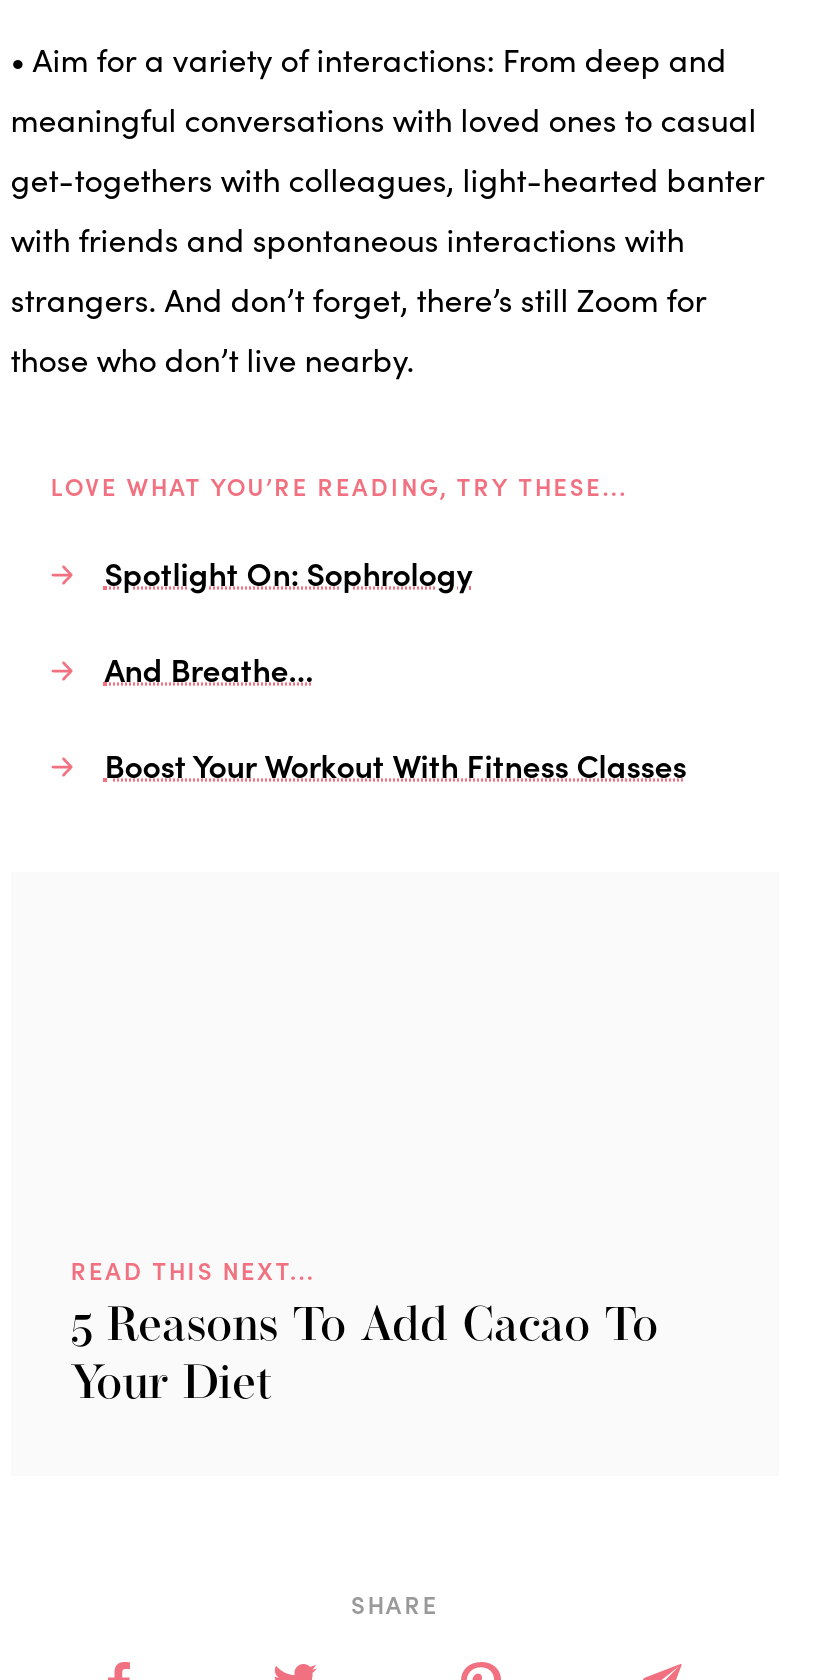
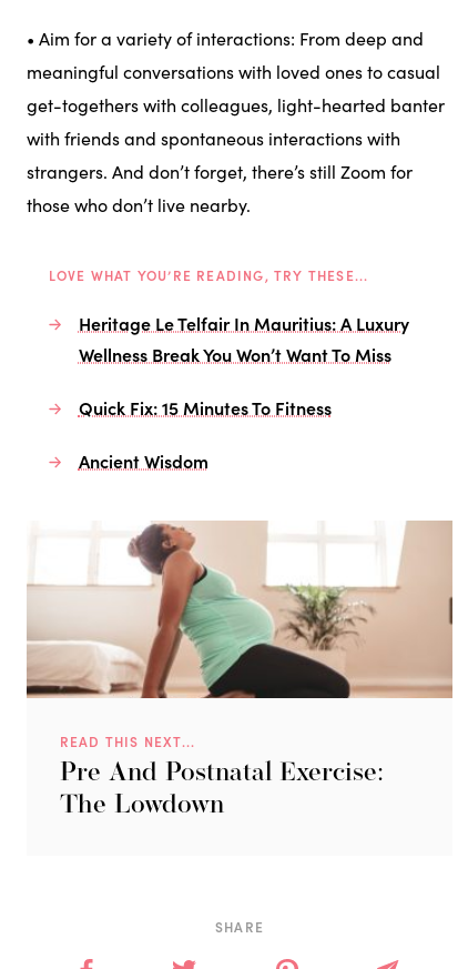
+ [image]

- Spotlight On: Sophrology
+ Heritage Le Telfair In Mauritius: A Luxury
+ Wellness Break You Won’t Want To Miss

- And Breathe…
+ Quick Fix: 15 Minutes To Fitness

- Boost Your Workout With Fitness Classes
+ Ancient Wisdom

- 5 Reasons To Add Cacao To
- Your Diet
+ Pre And Postnatal Exercise:
+ The Lowdown
